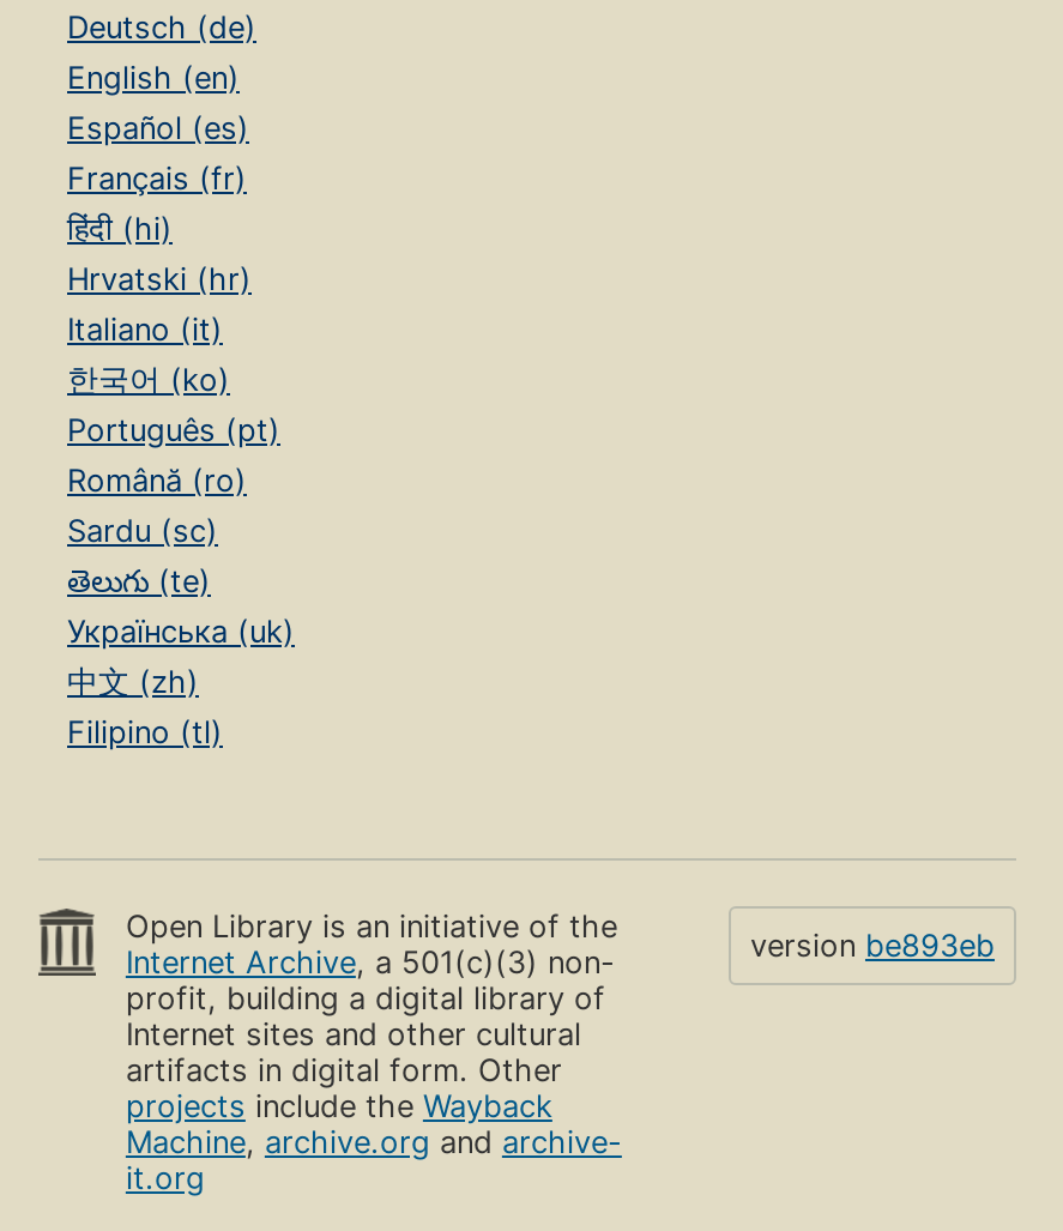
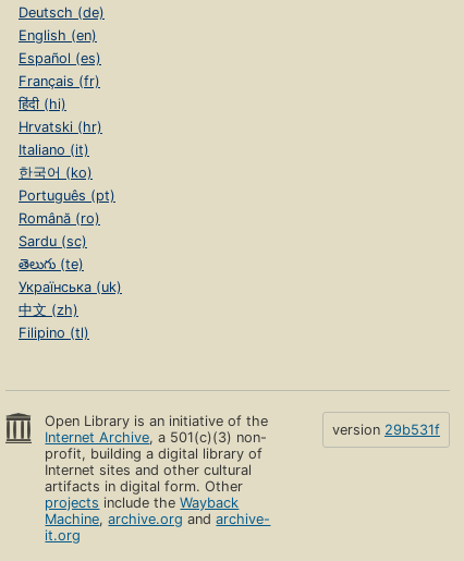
- version be893eb
+ version 29b531f
